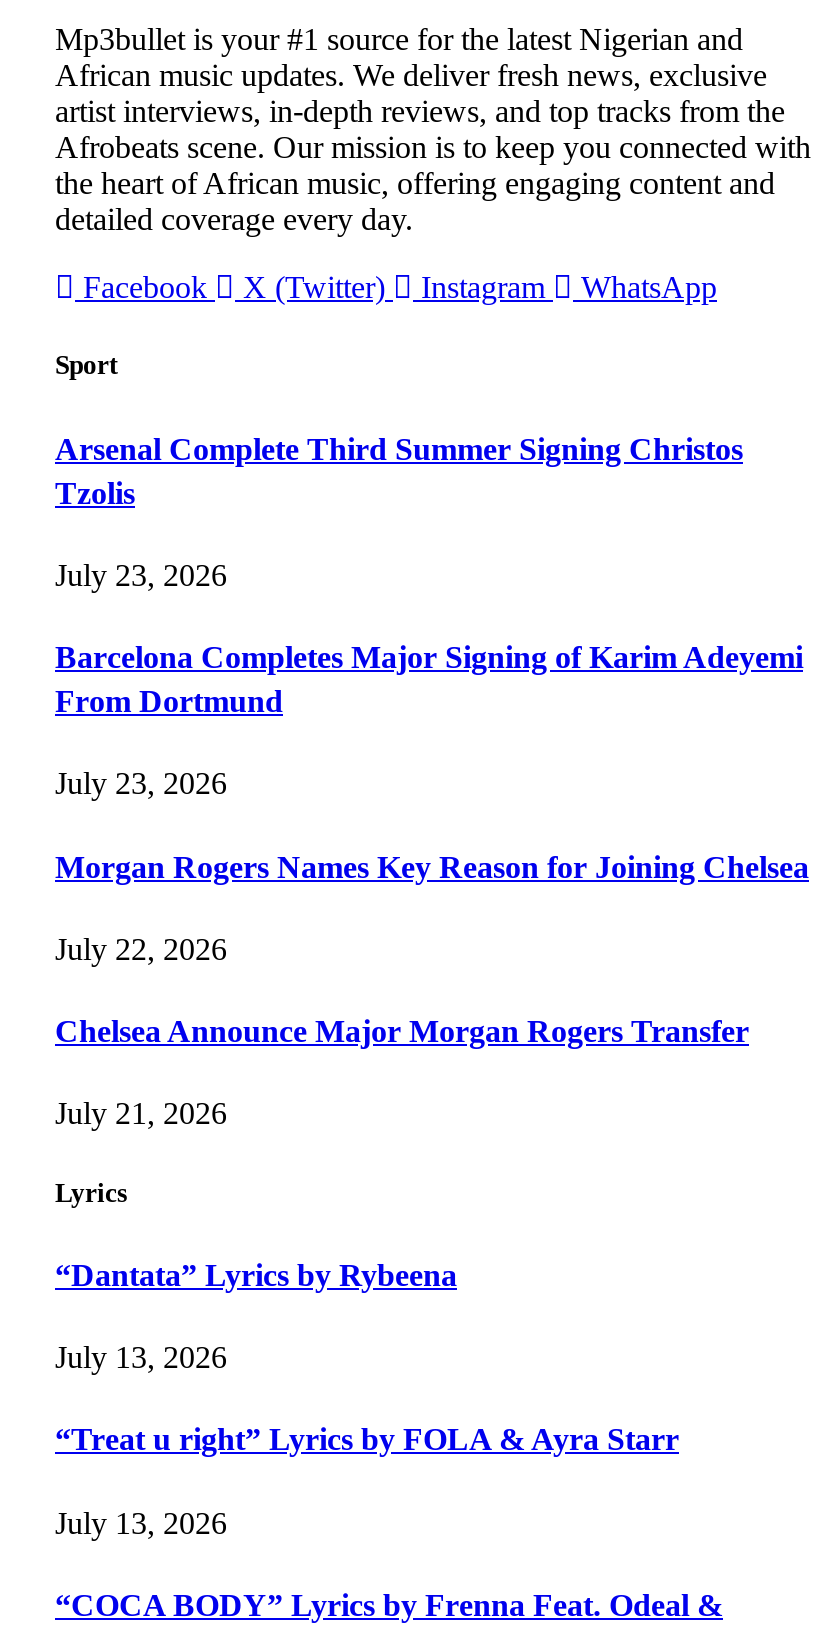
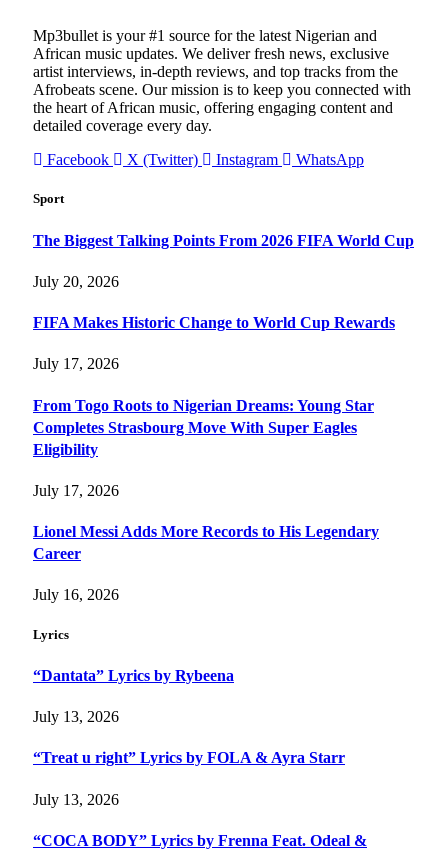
- Arsenal Complete Third Summer Signing Christos
- Tzolis
+ The Biggest Talking Points From 2026 FIFA World Cup

- July 23, 2026
+ July 20, 2026

- Barcelona Completes Major Signing of Karim Adeyemi
- From Dortmund
+ FIFA Makes Historic Change to World Cup Rewards

- July 23, 2026
+ July 17, 2026

- Morgan Rogers Names Key Reason for Joining Chelsea
+ From Togo Roots to Nigerian Dreams: Young Star
+ Completes Strasbourg Move With Super Eagles
+ Eligibility

- July 22, 2026
+ July 17, 2026

- Chelsea Announce Major Morgan Rogers Transfer
+ Lionel Messi Adds More Records to His Legendary
+ Career

- July 21, 2026
+ July 16, 2026
